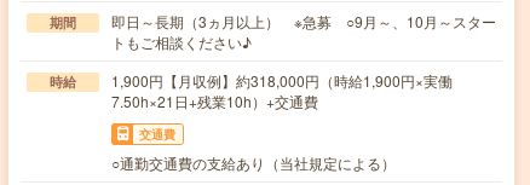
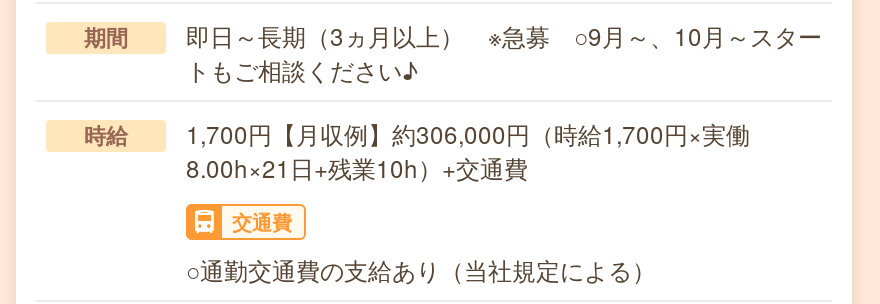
- 1,900円【月収例】約318,000円（時給1,900円×実働
+ 1,700円【月収例】約306,000円（時給1,700円×実働

- 7.50h×21日+残業10h）+交通費
+ 8.00h×21日+残業10h）+交通費
